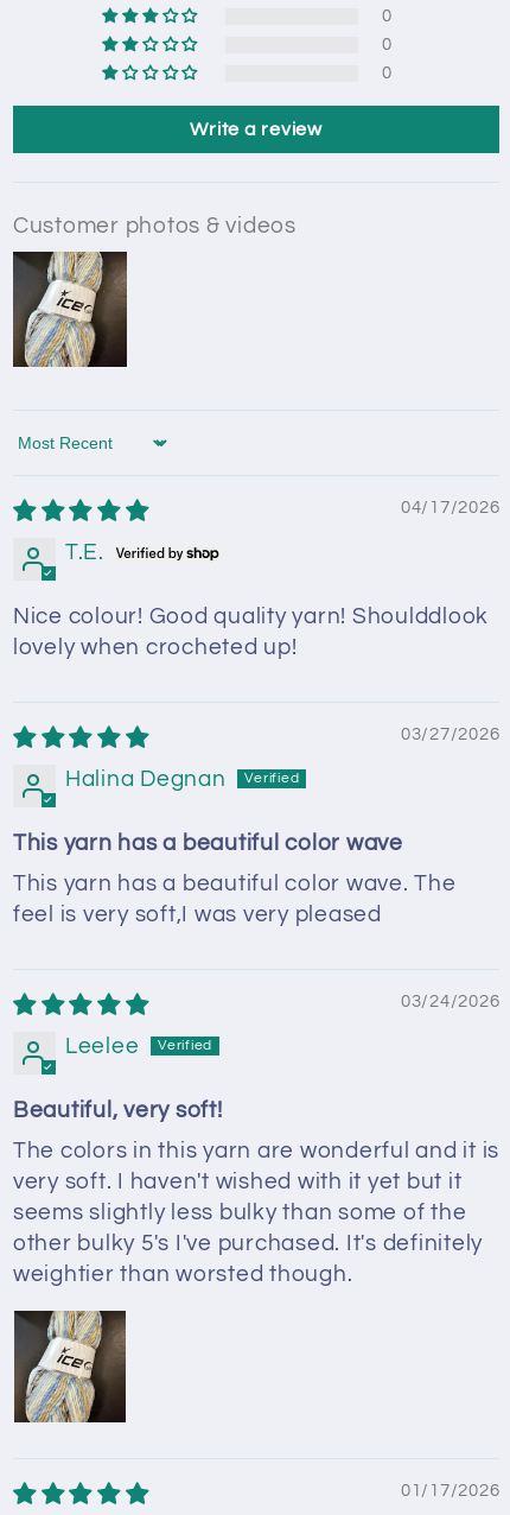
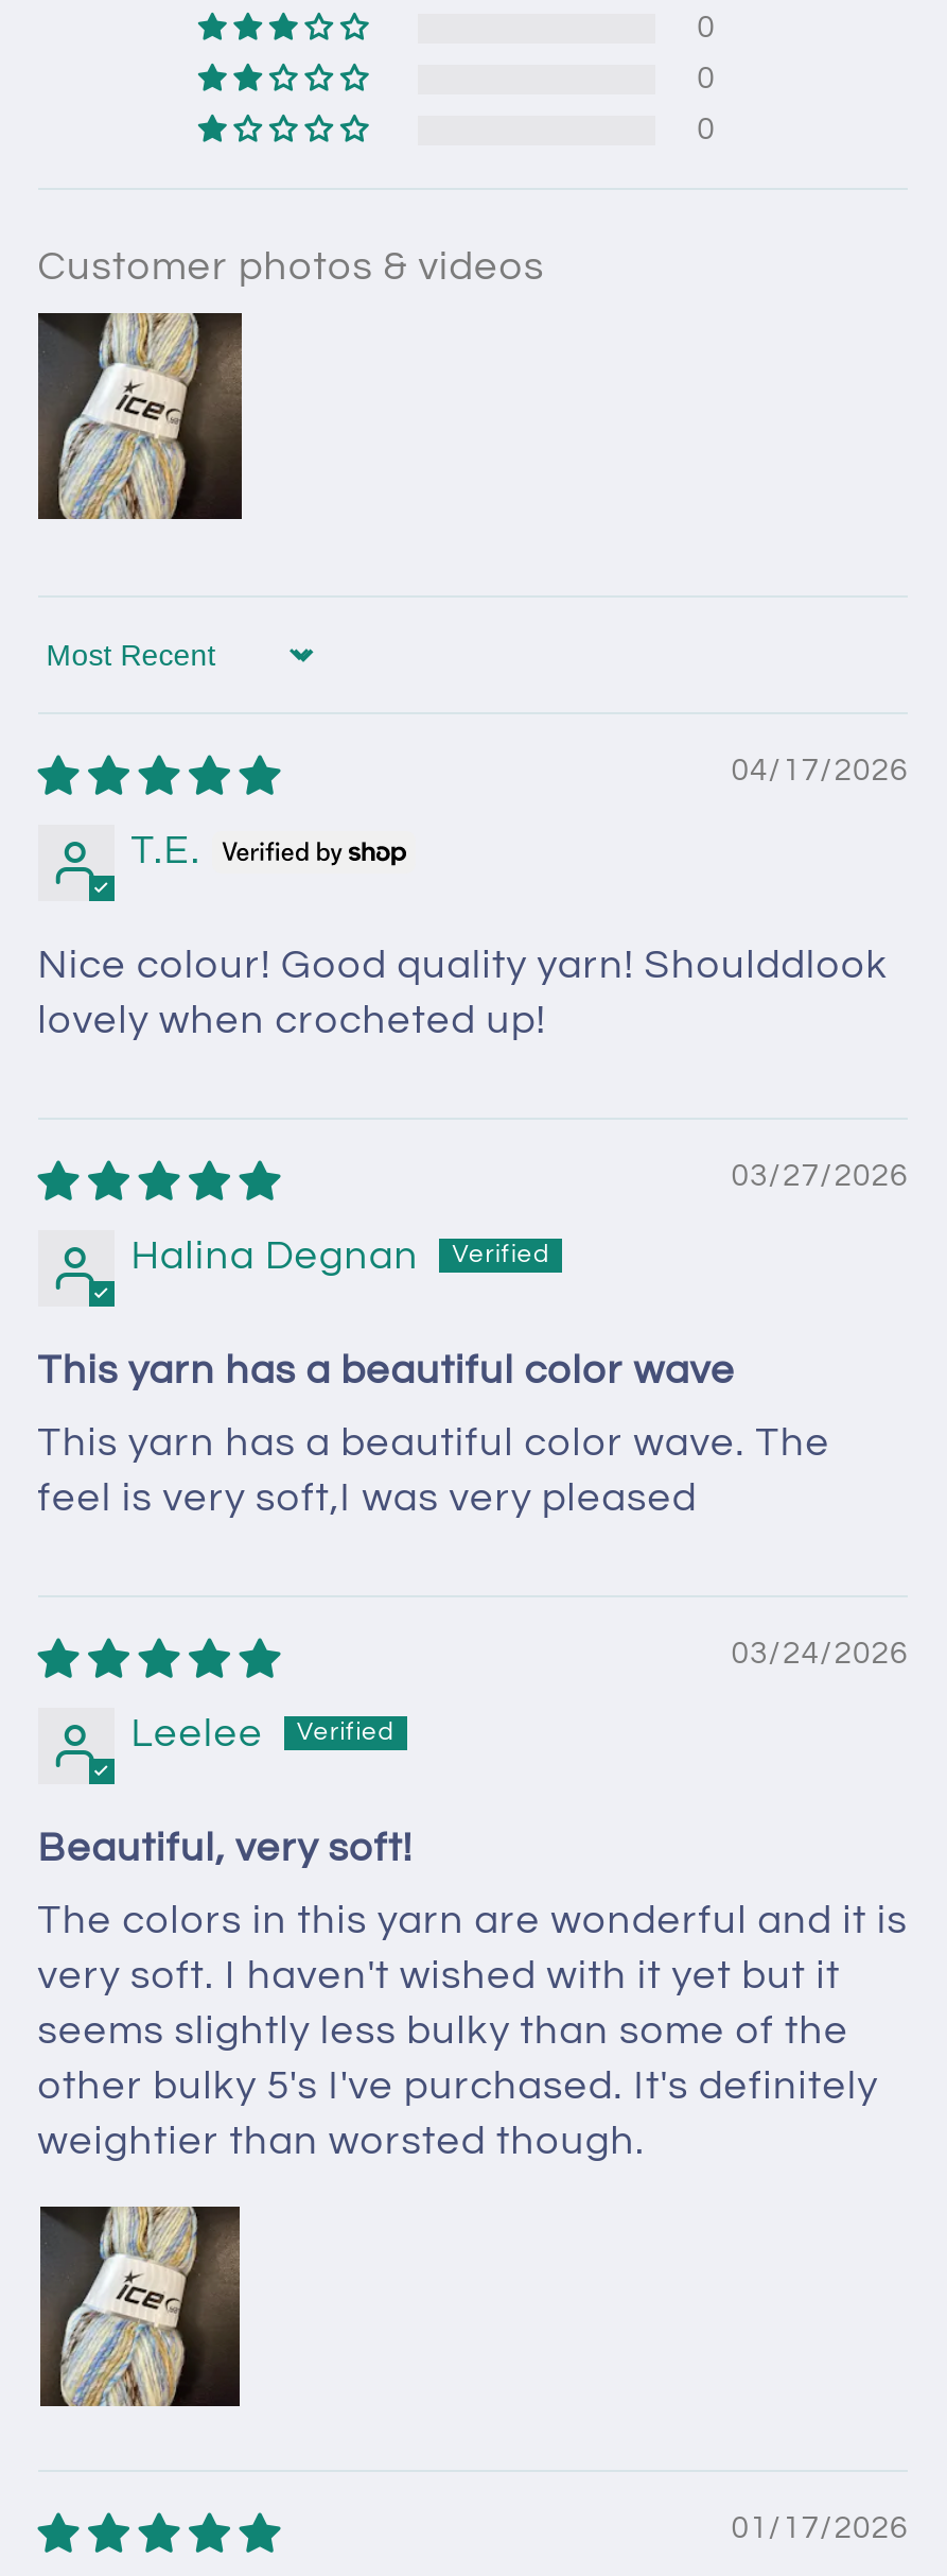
- Write a review
